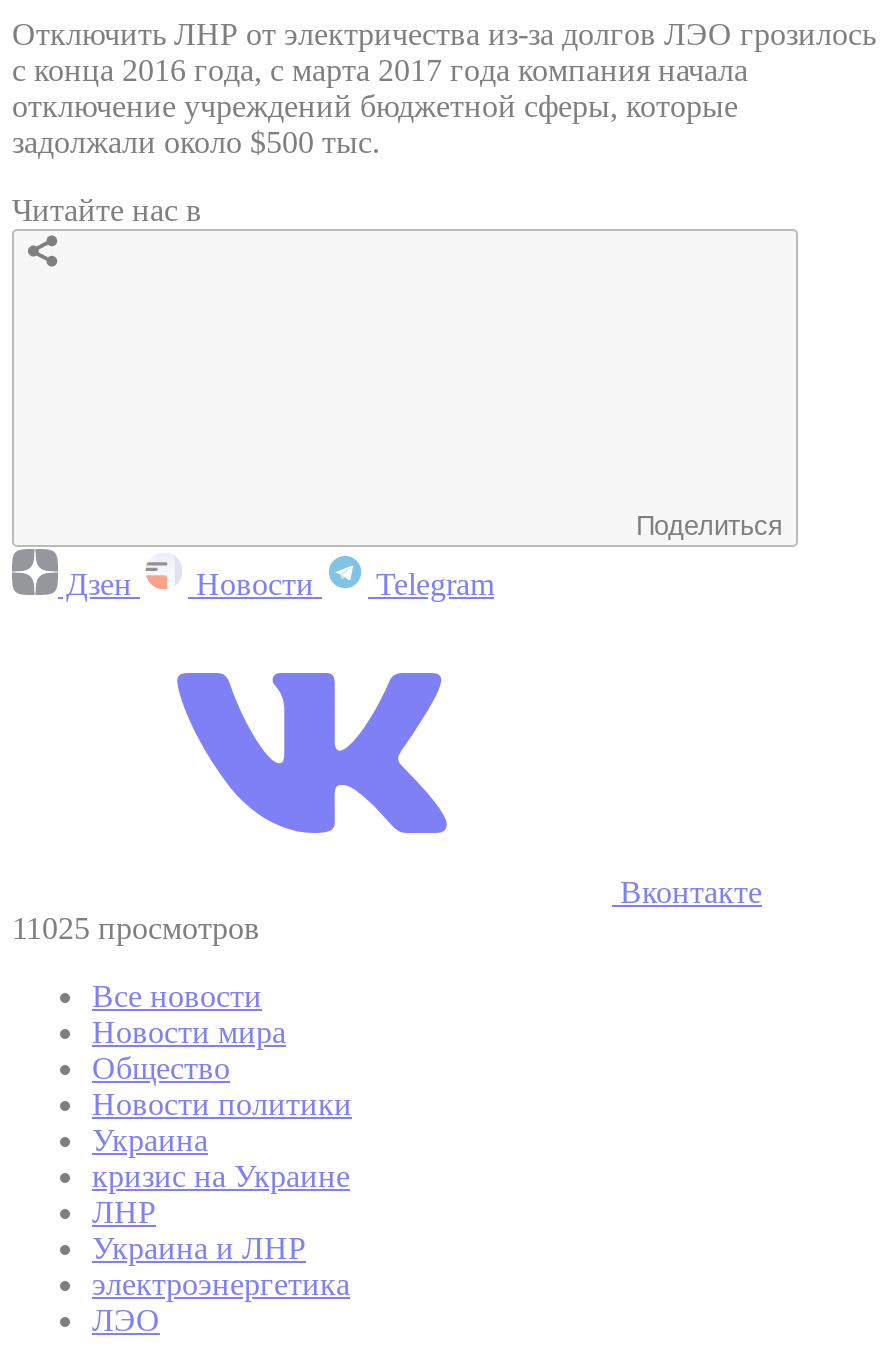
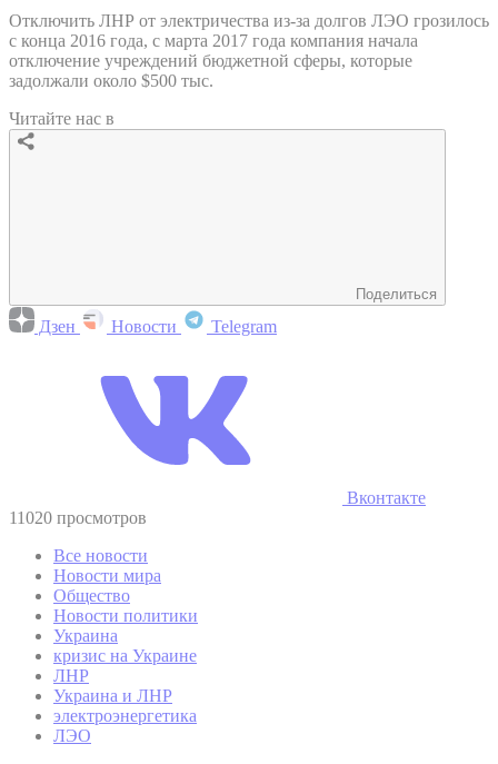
- 11025 просмотров
+ 11020 просмотров
